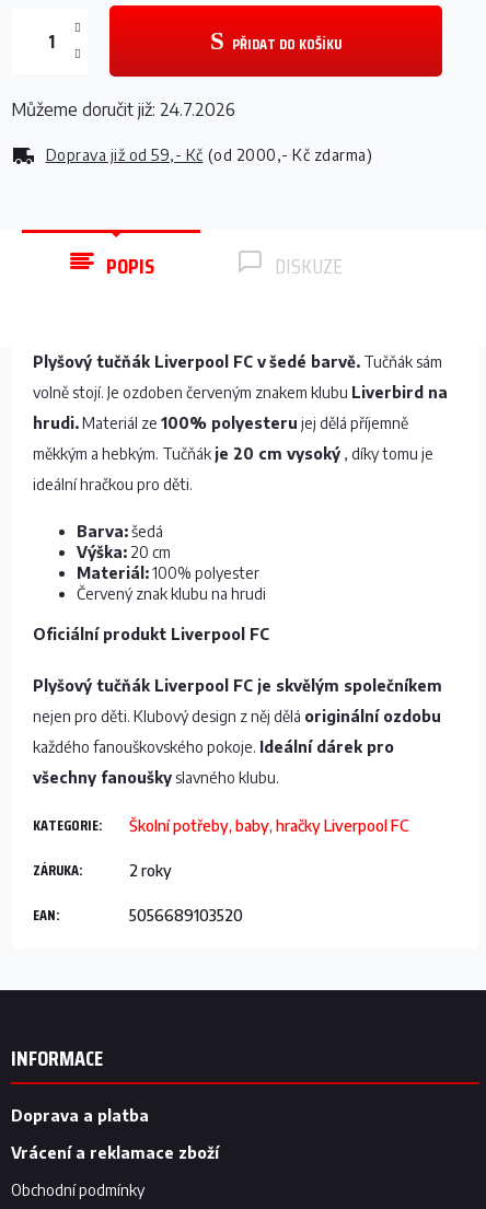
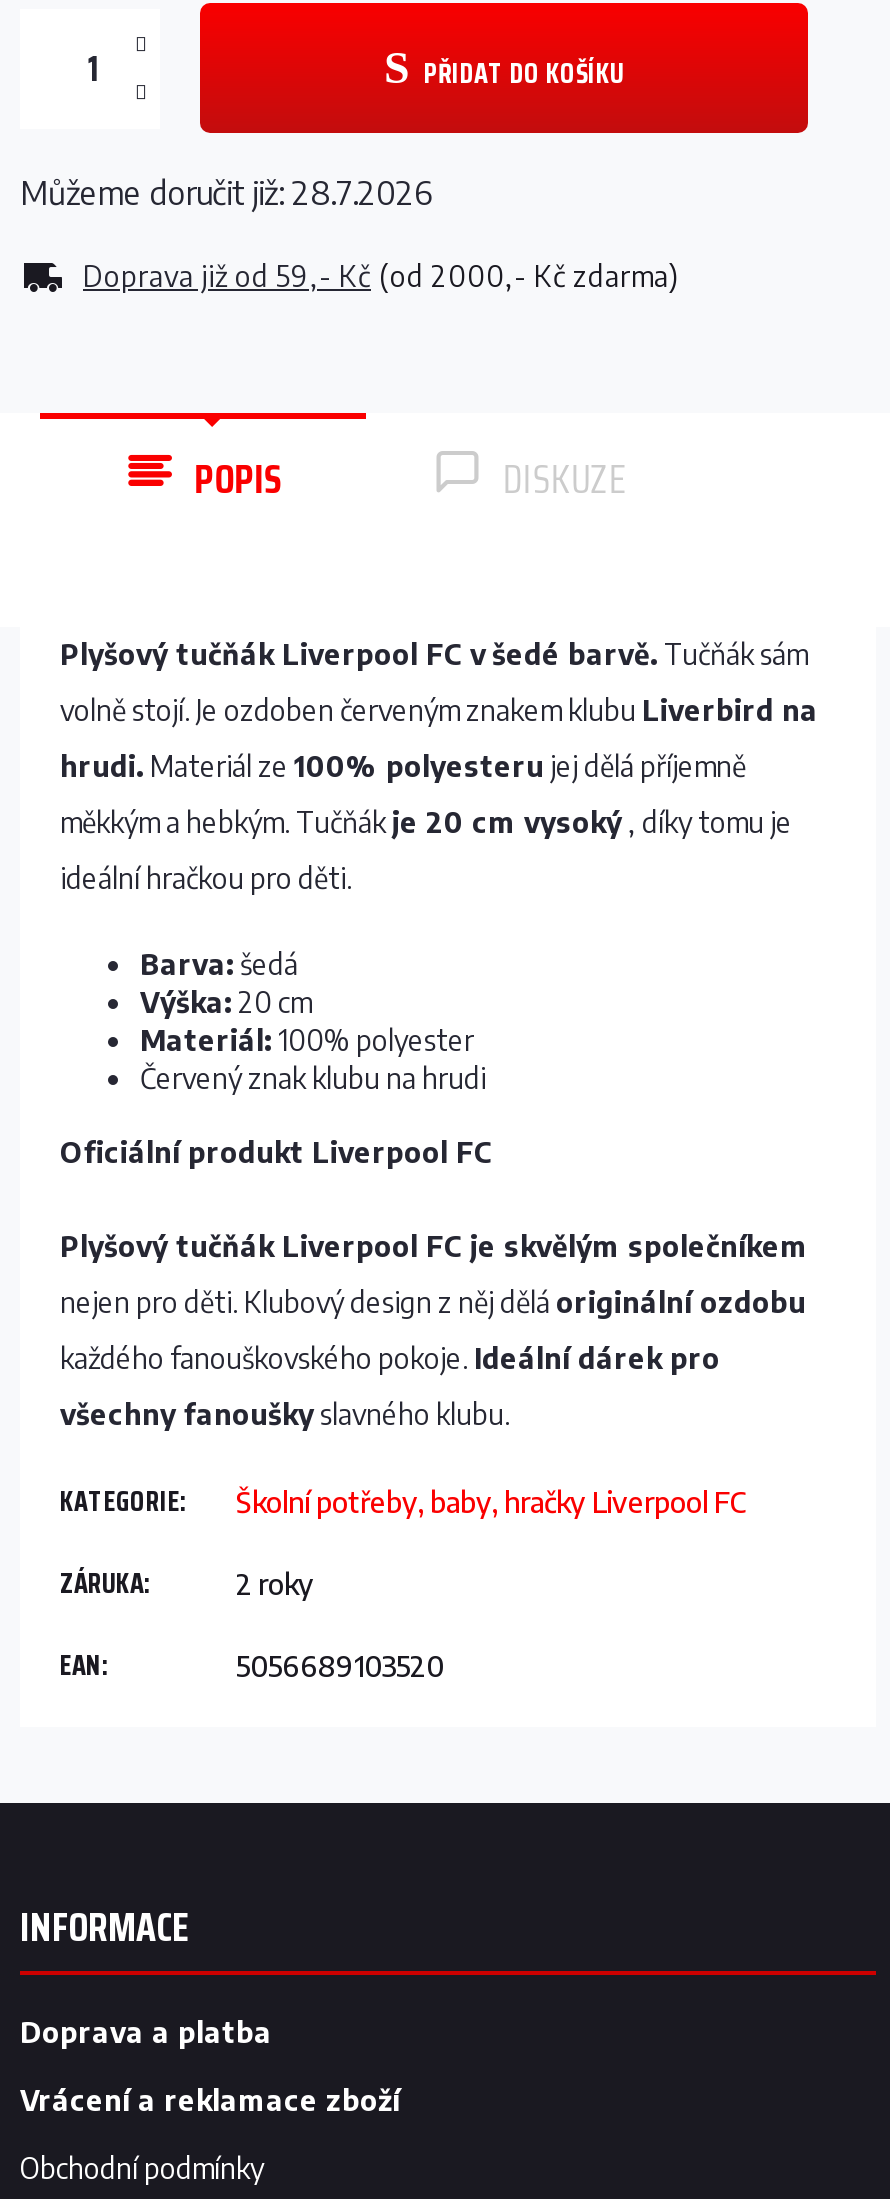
- Můžeme doručit již: 24.7.2026
+ Můžeme doručit již: 28.7.2026
